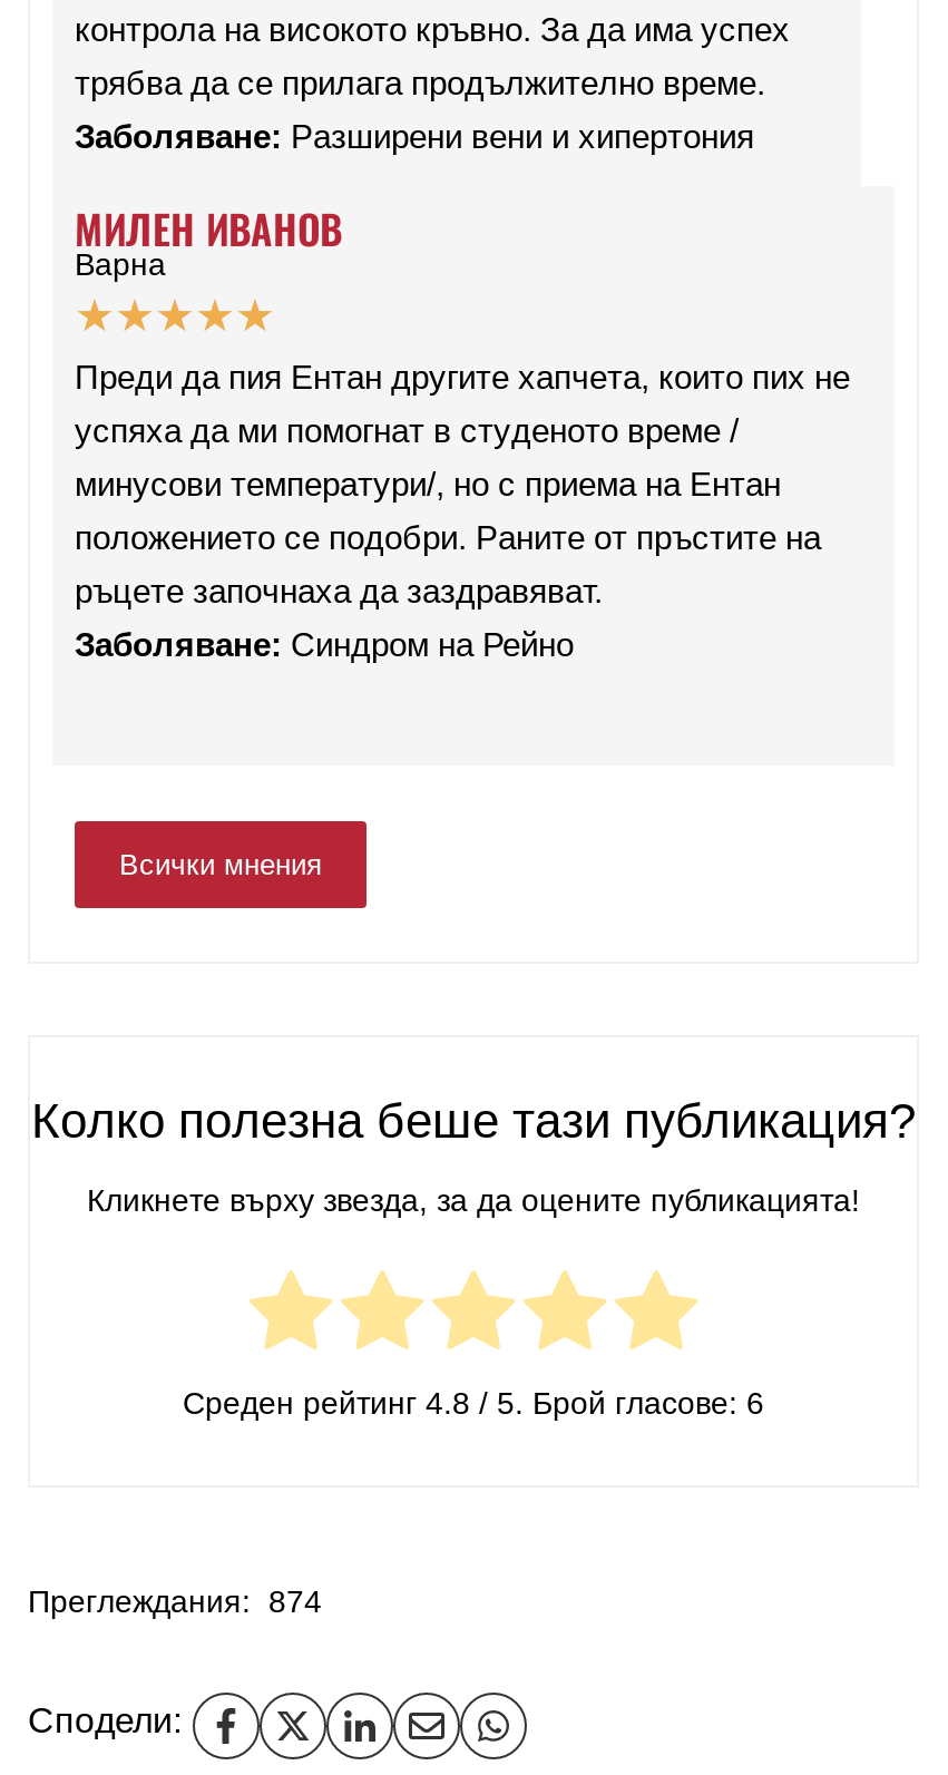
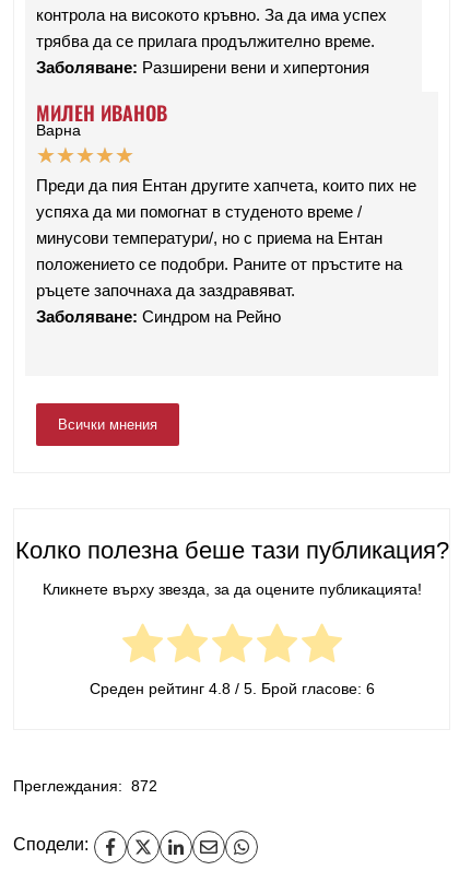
- Преглеждания: 874
+ Преглеждания: 872
